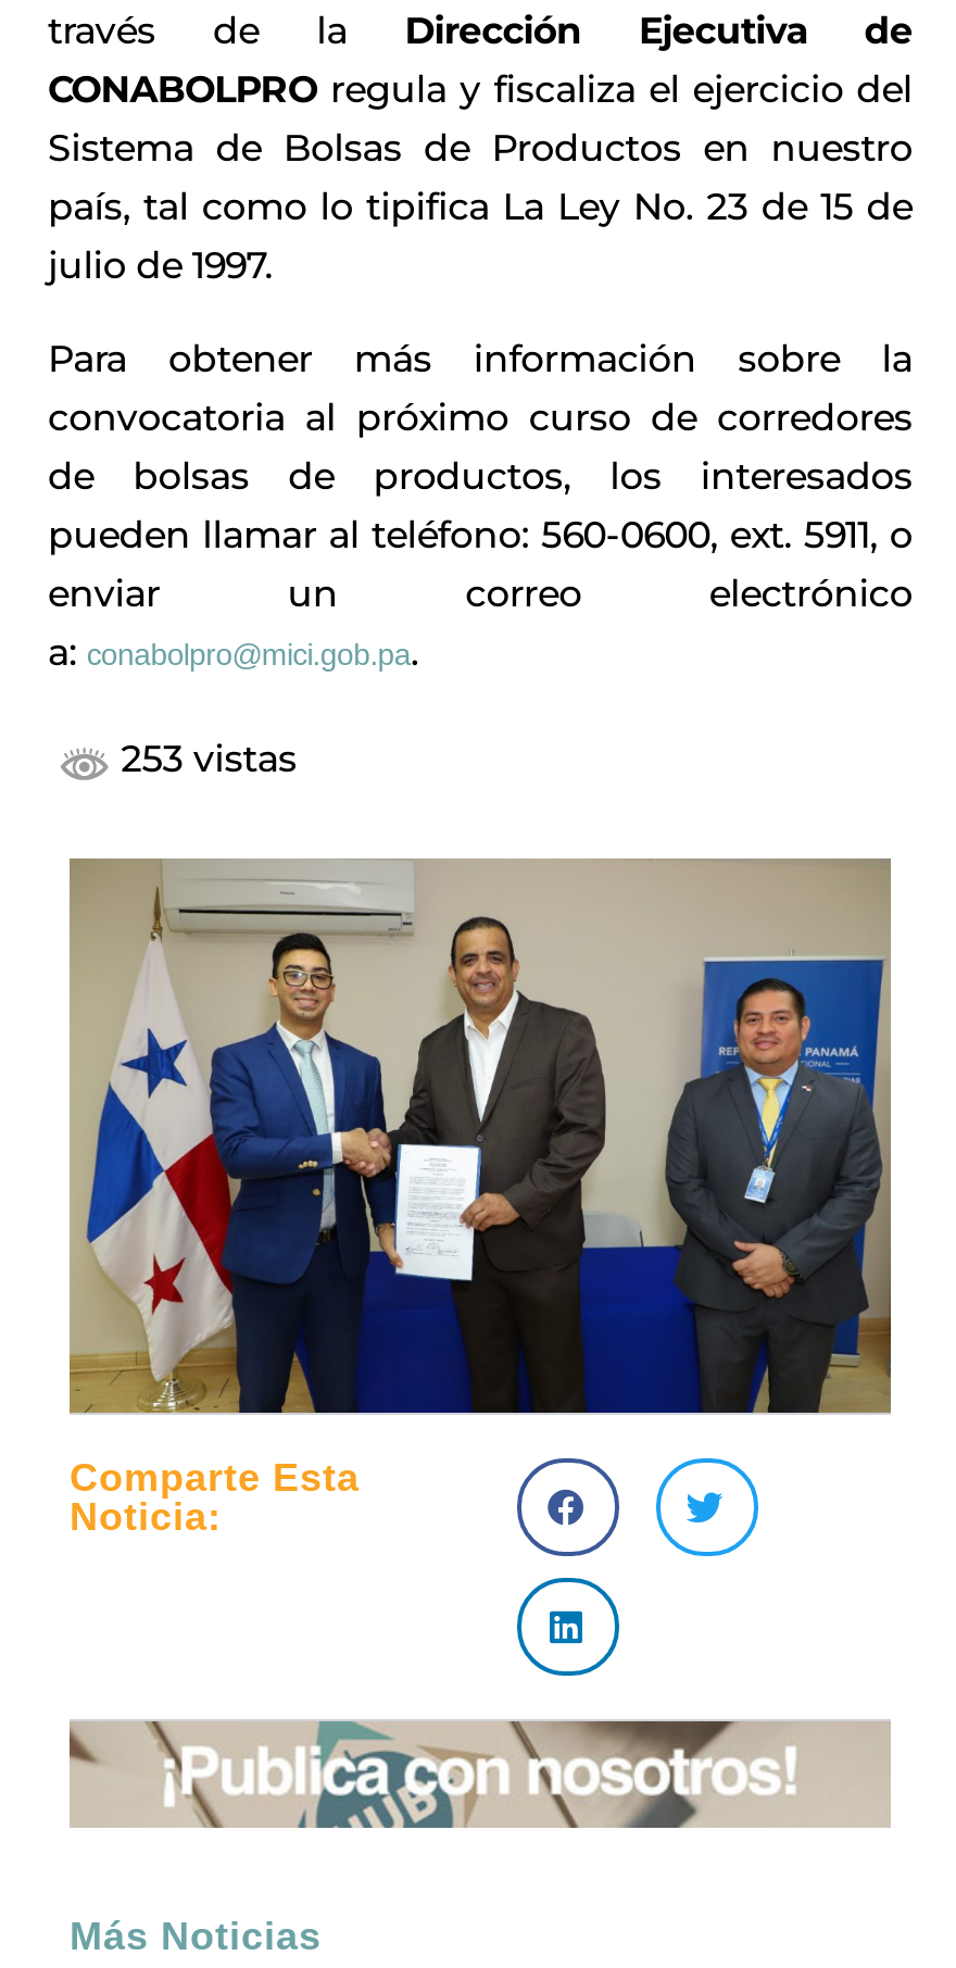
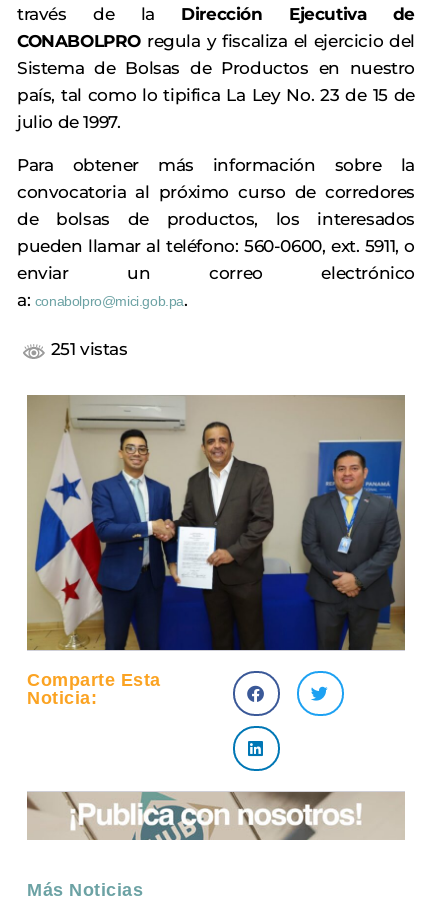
- 253 vistas
+ 251 vistas
